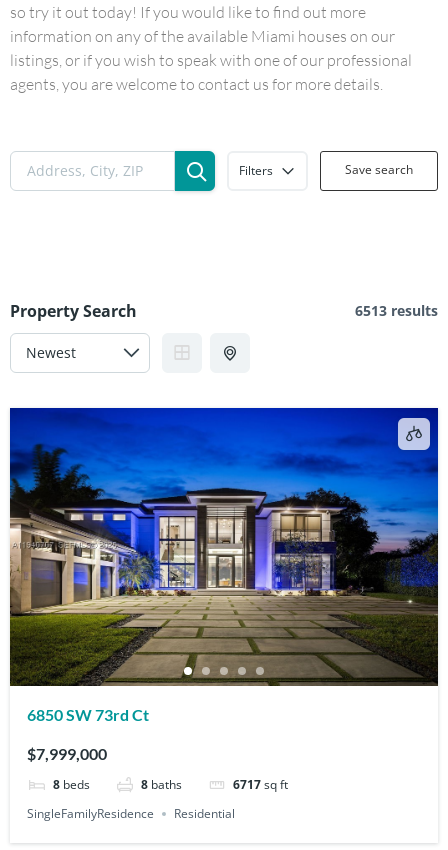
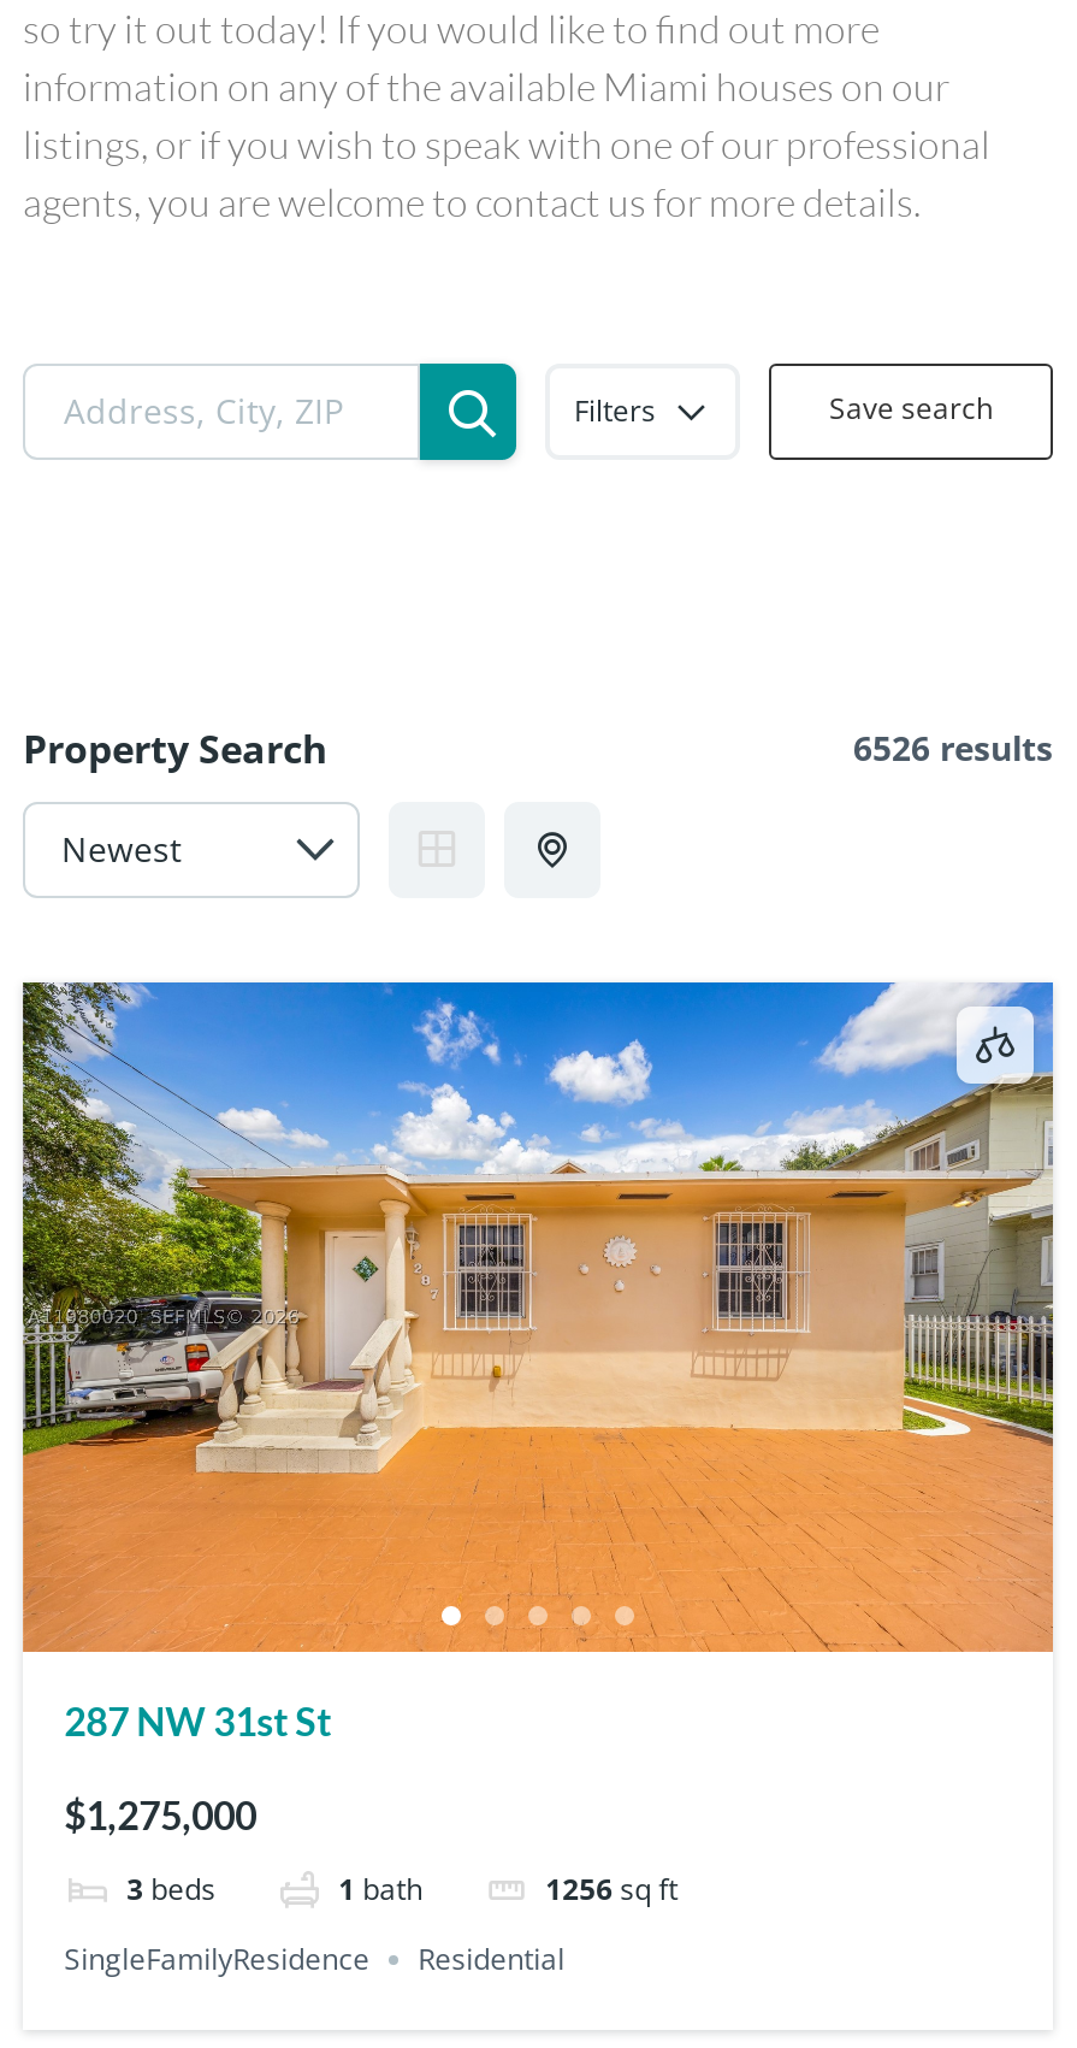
- 6513 results
+ 6526 results

- [image]
- 6850 SW 73rd Ct
+ [image]
+ 287 NW 31st St

- $7,999,000
+ $1,275,000

- 8 beds
- 8 baths
- 6717 sq ft
+ 3 beds
+ 1 bath
+ 1256 sq ft
